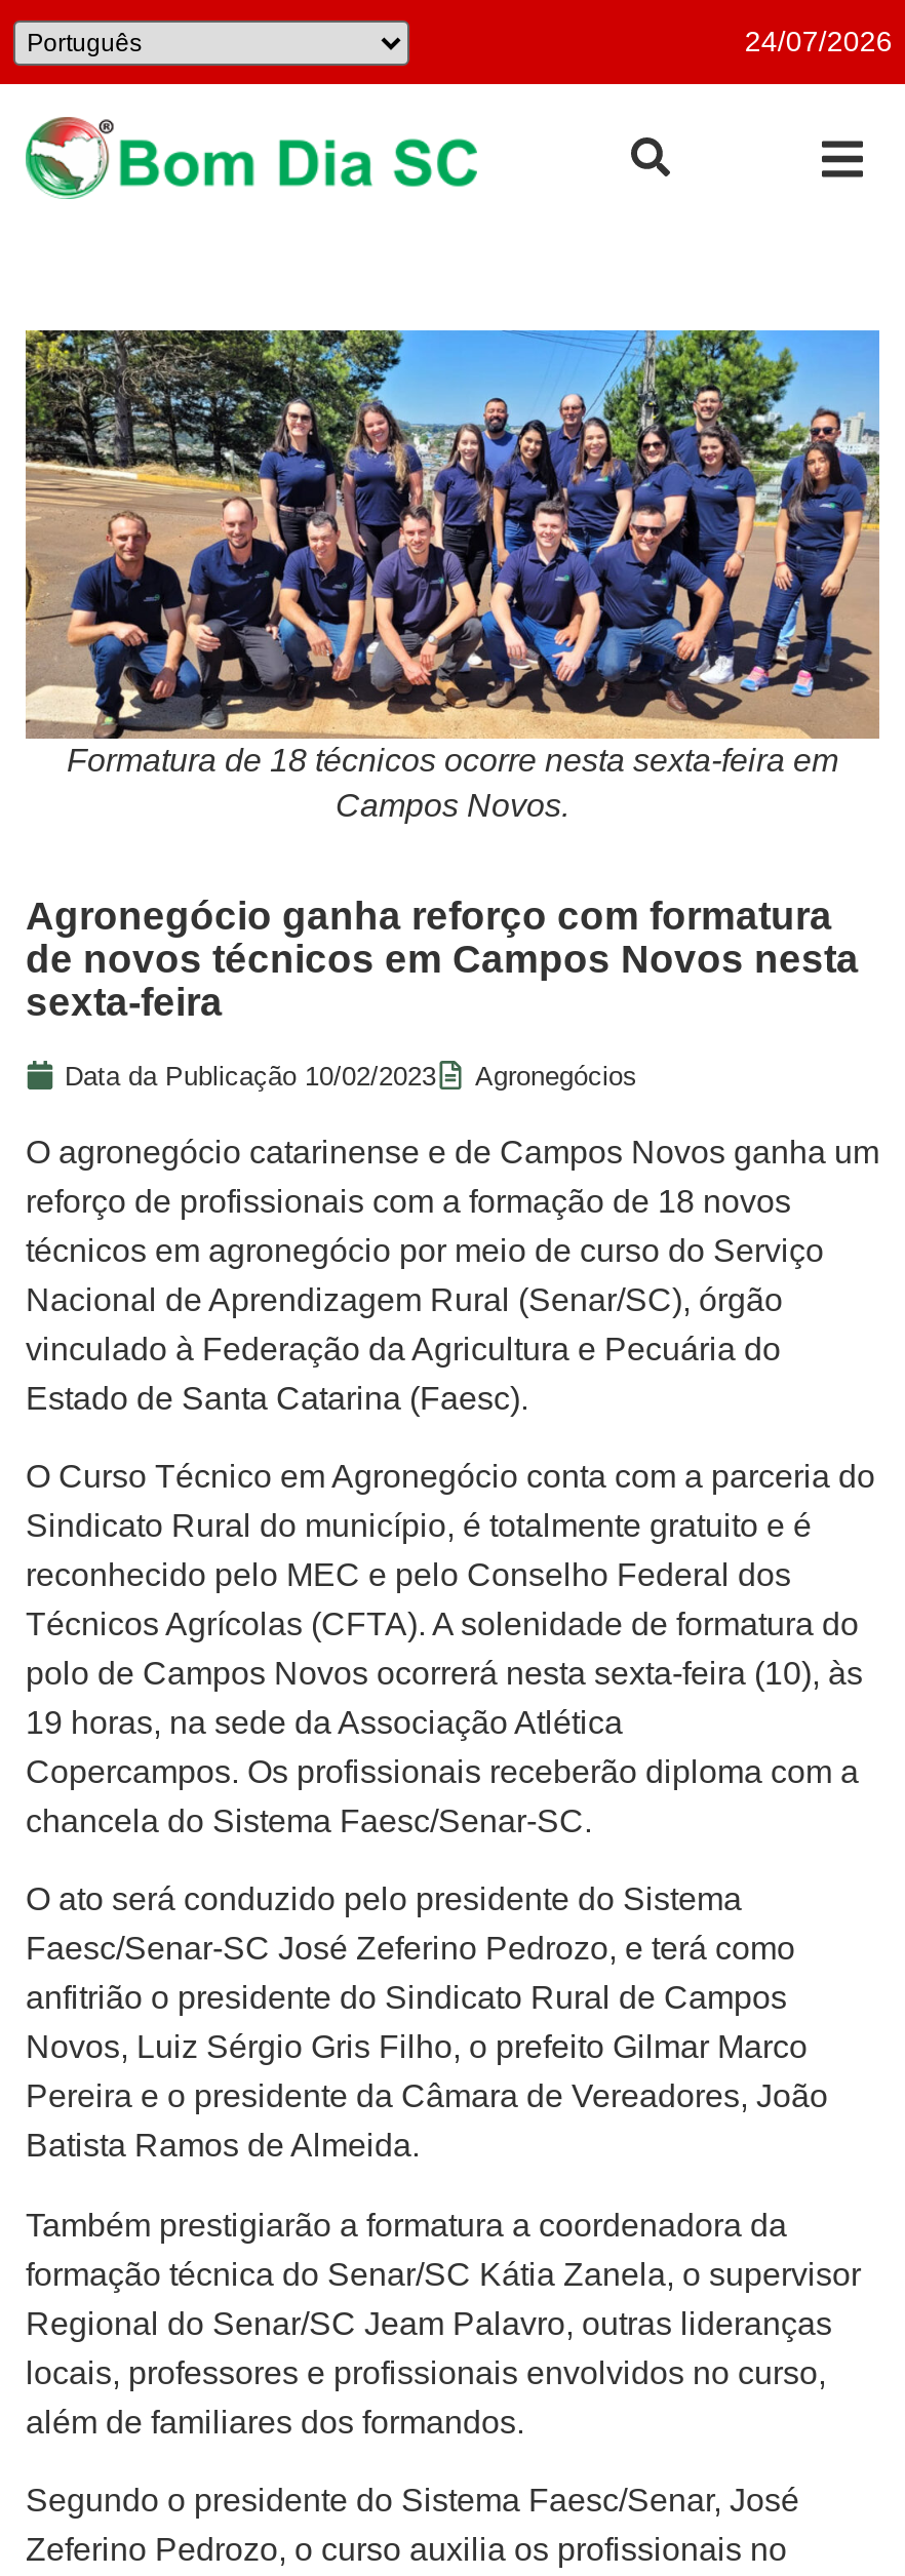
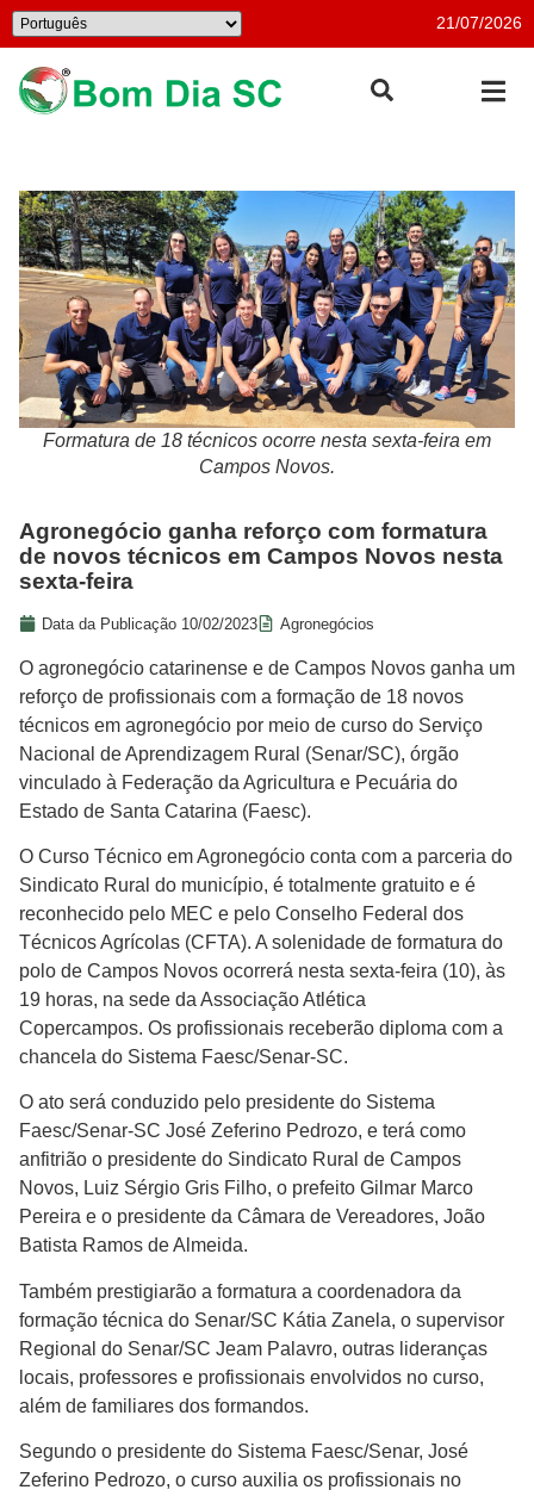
- 24/07/2026
+ 21/07/2026
